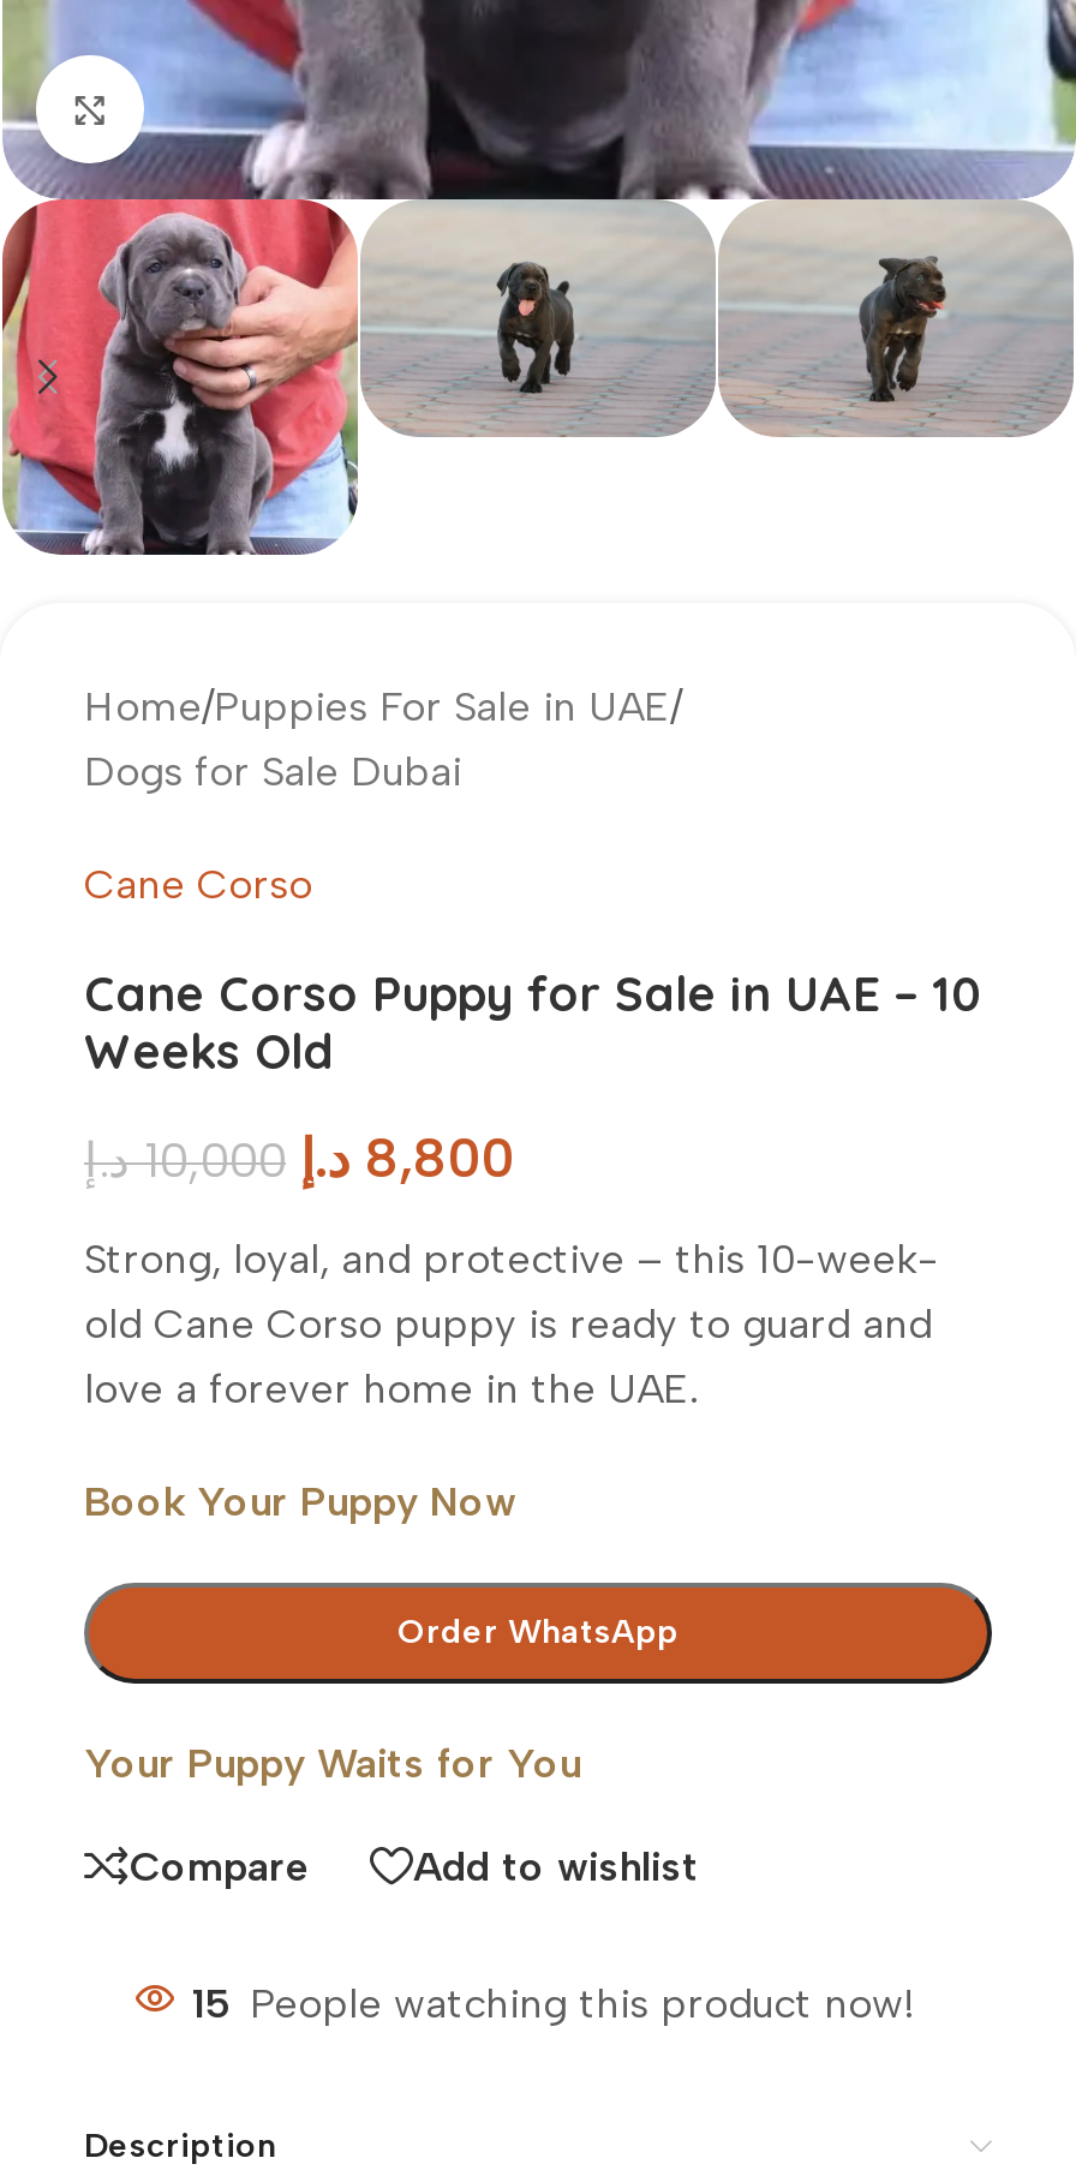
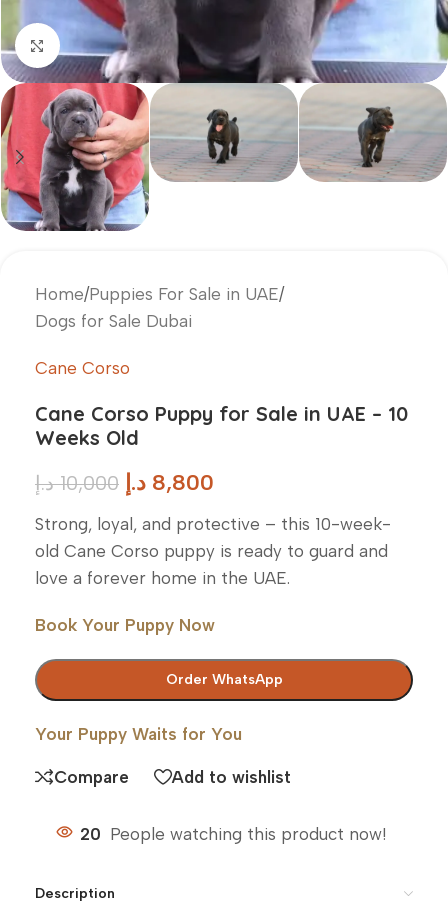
- 15 People watching this product now!
+ 20 People watching this product now!
